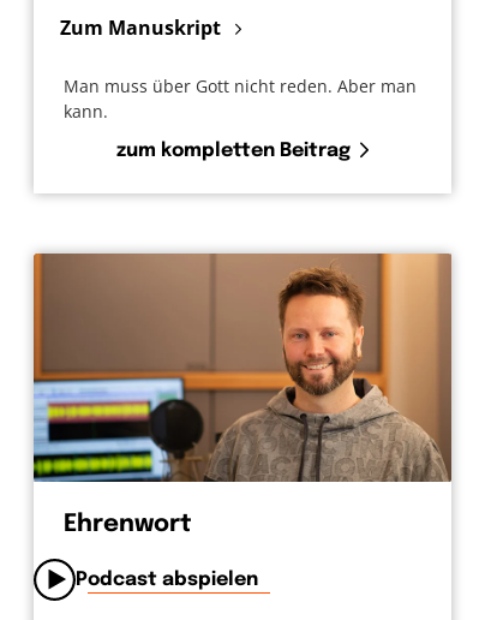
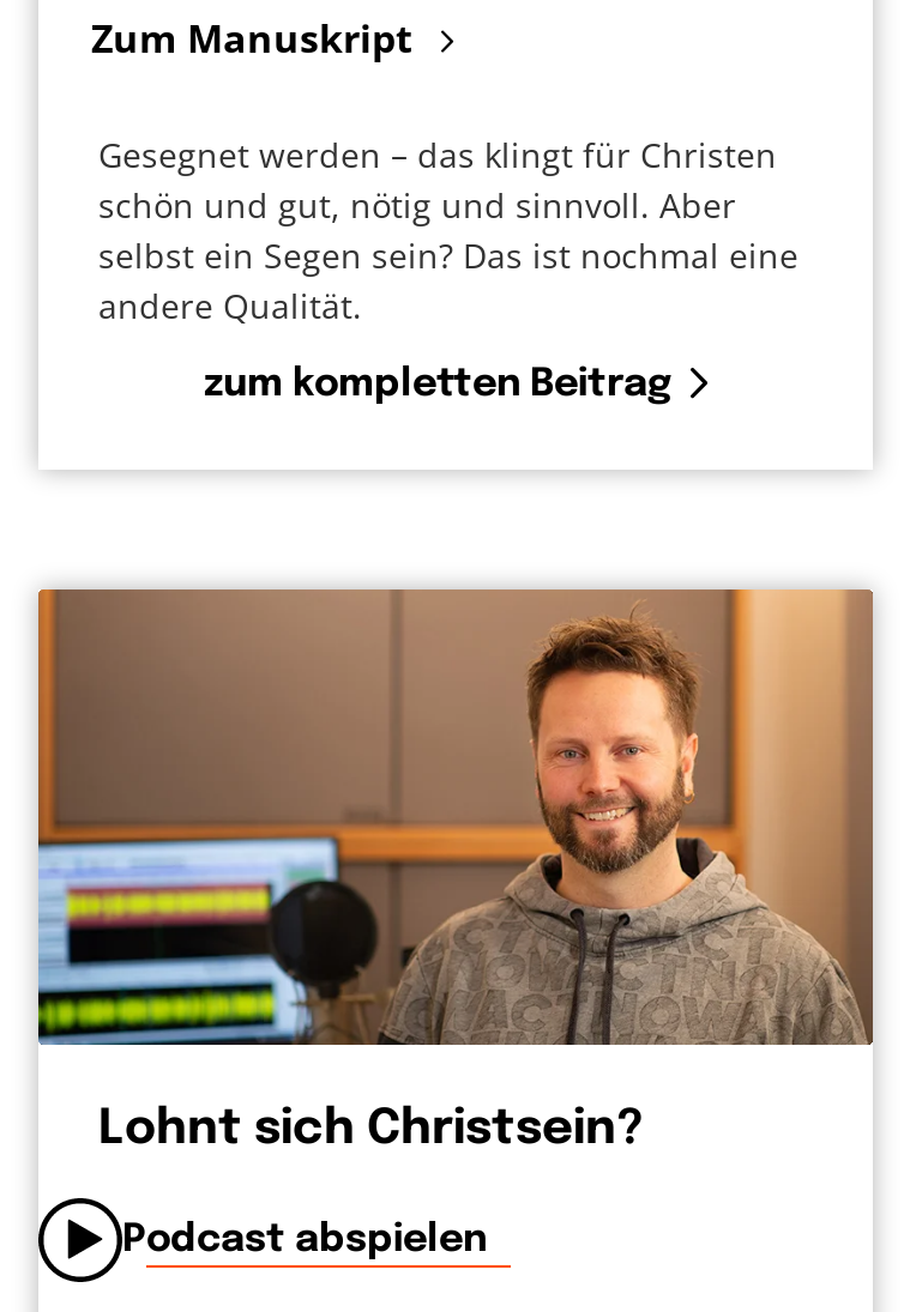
- Man muss über Gott nicht reden. Aber man
- kann.
+ Gesegnet werden – das klingt für Christen
+ schön und gut, nötig und sinnvoll. Aber
+ selbst ein Segen sein? Das ist nochmal eine
+ andere Qualität.

- Ehrenwort
+ Lohnt sich Christsein?
